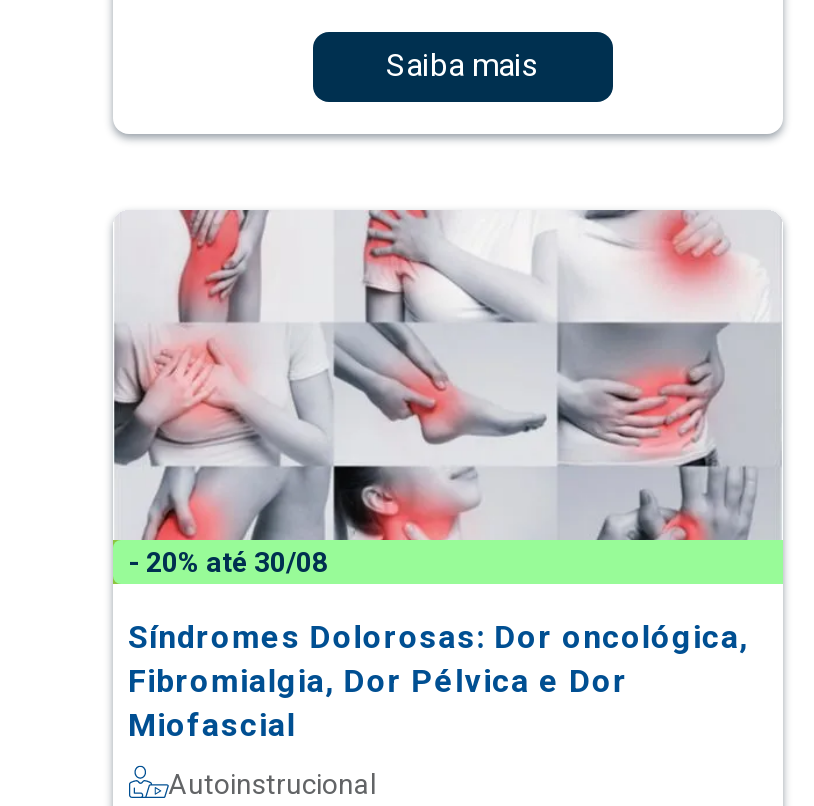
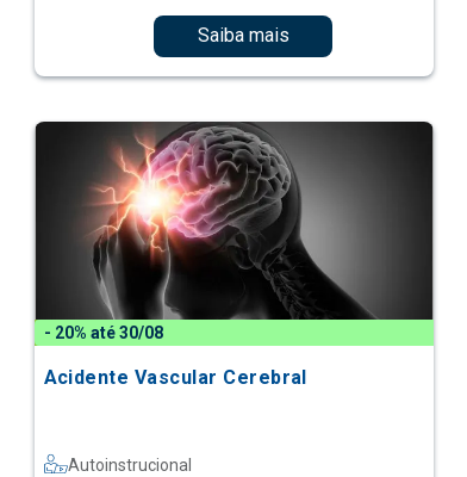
- [image]
- Síndromes Dolorosas: Dor oncológica,
- Fibromialgia, Dor Pélvica e Dor
- Miofascial
+ [image]
+ Acidente Vascular Cerebral
